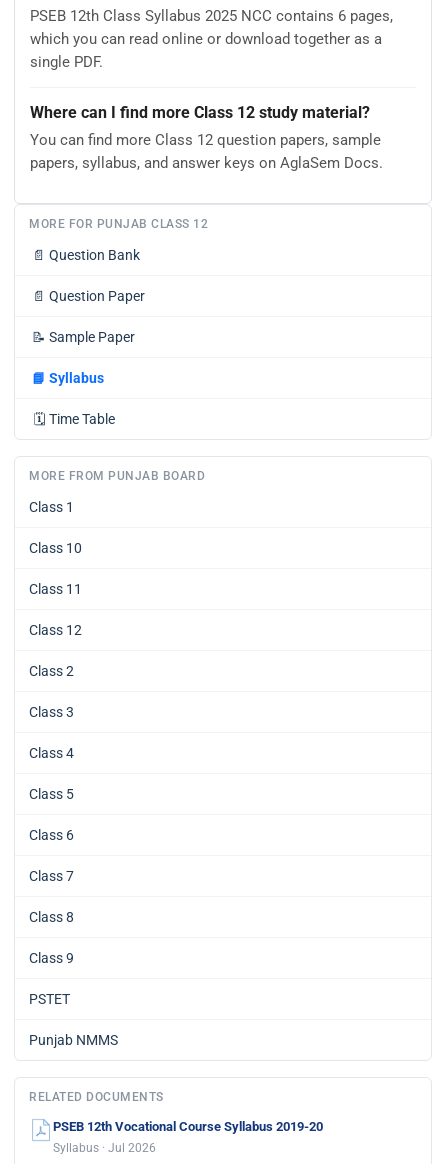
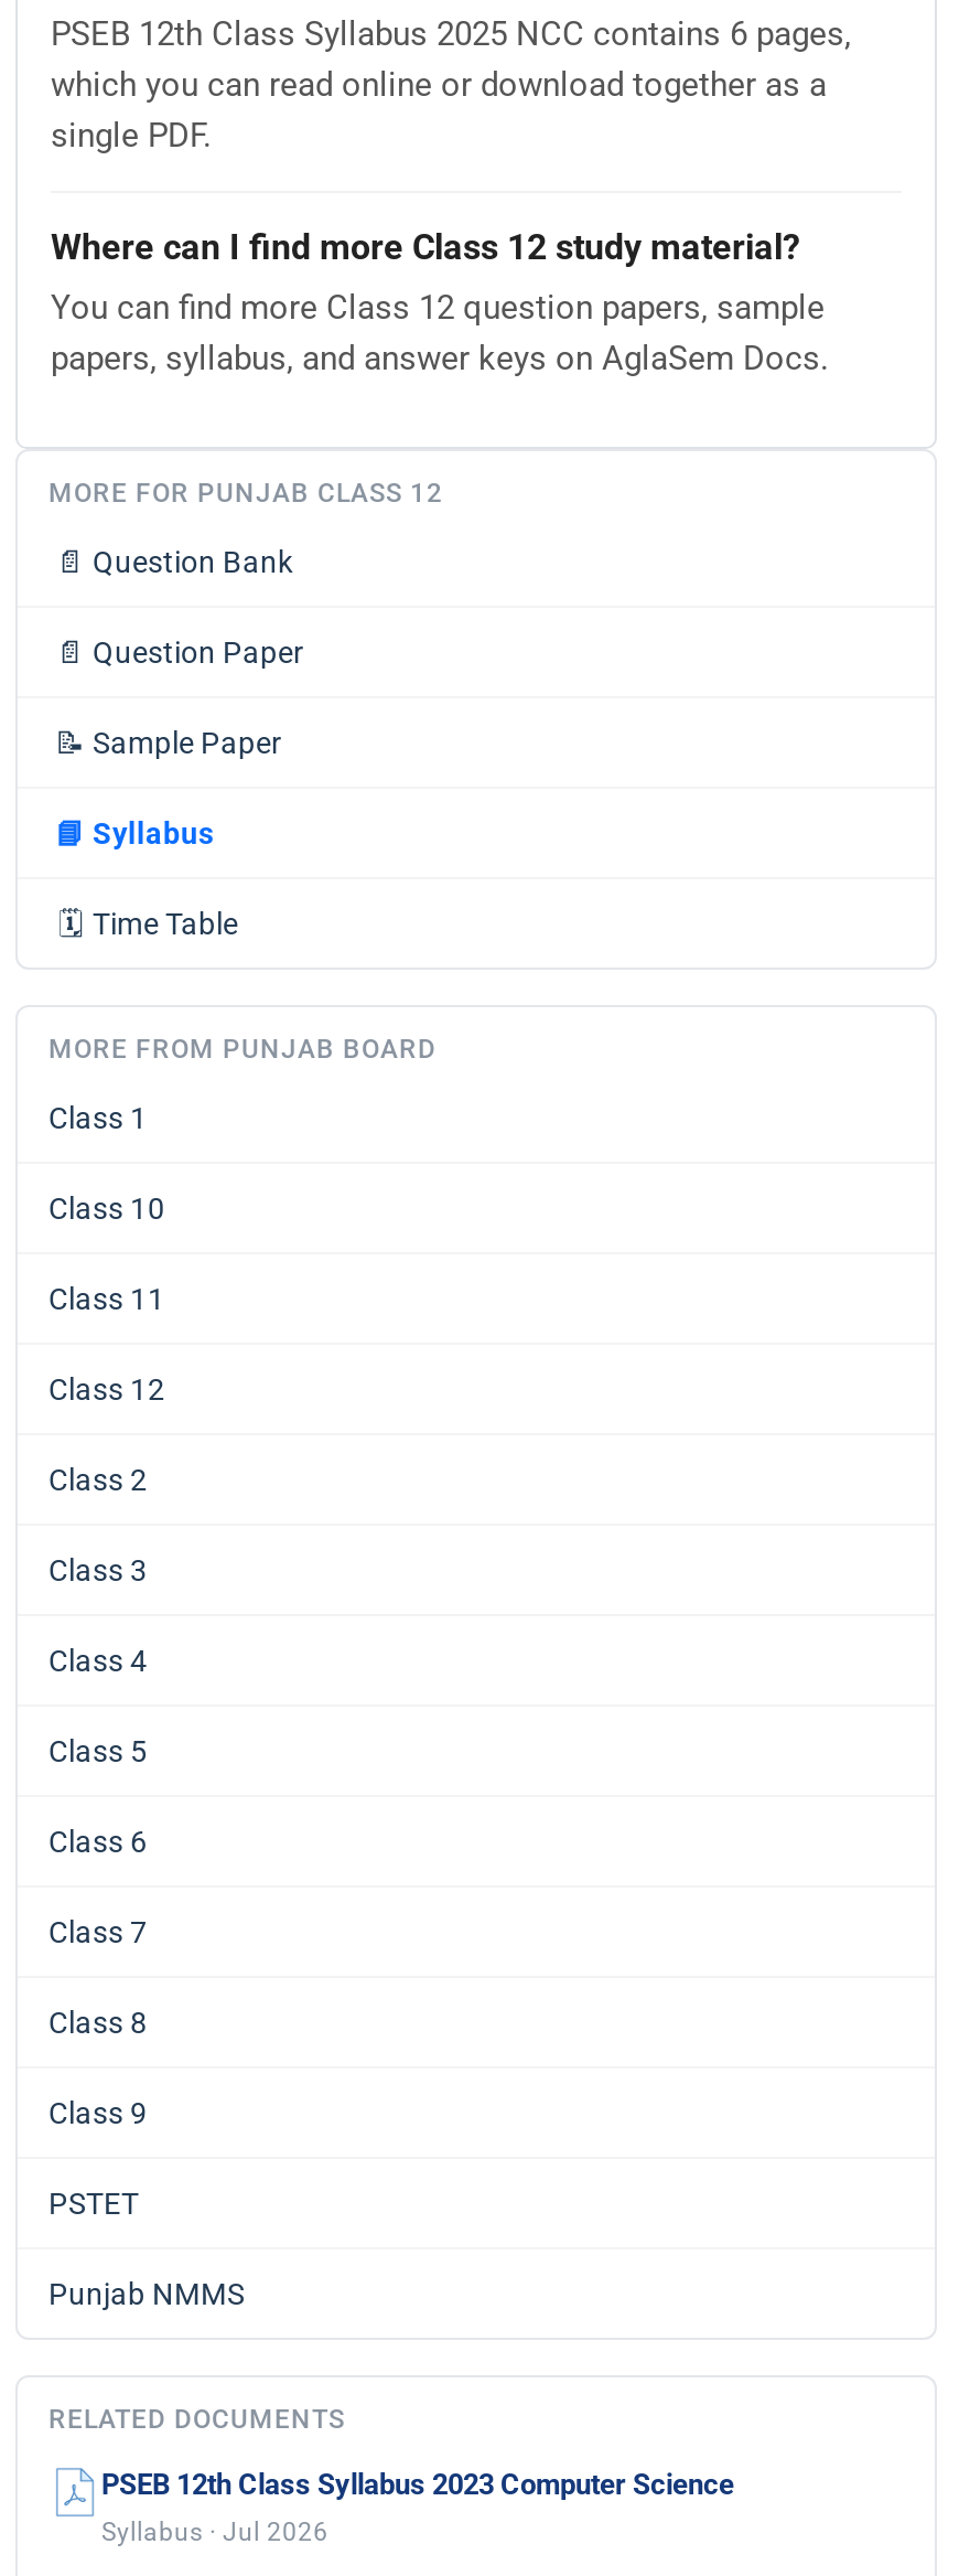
- PSEB 12th Vocational Course Syllabus 2019-20
+ PSEB 12th Class Syllabus 2023 Computer Science
